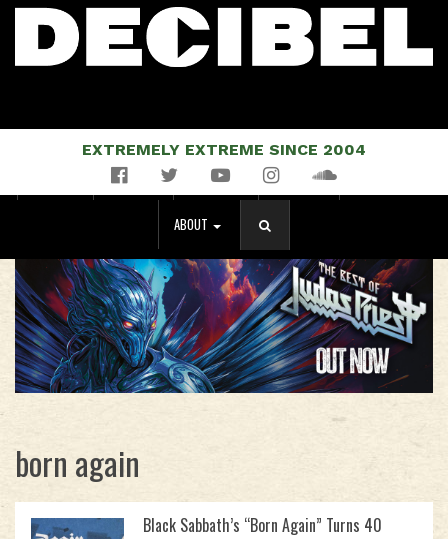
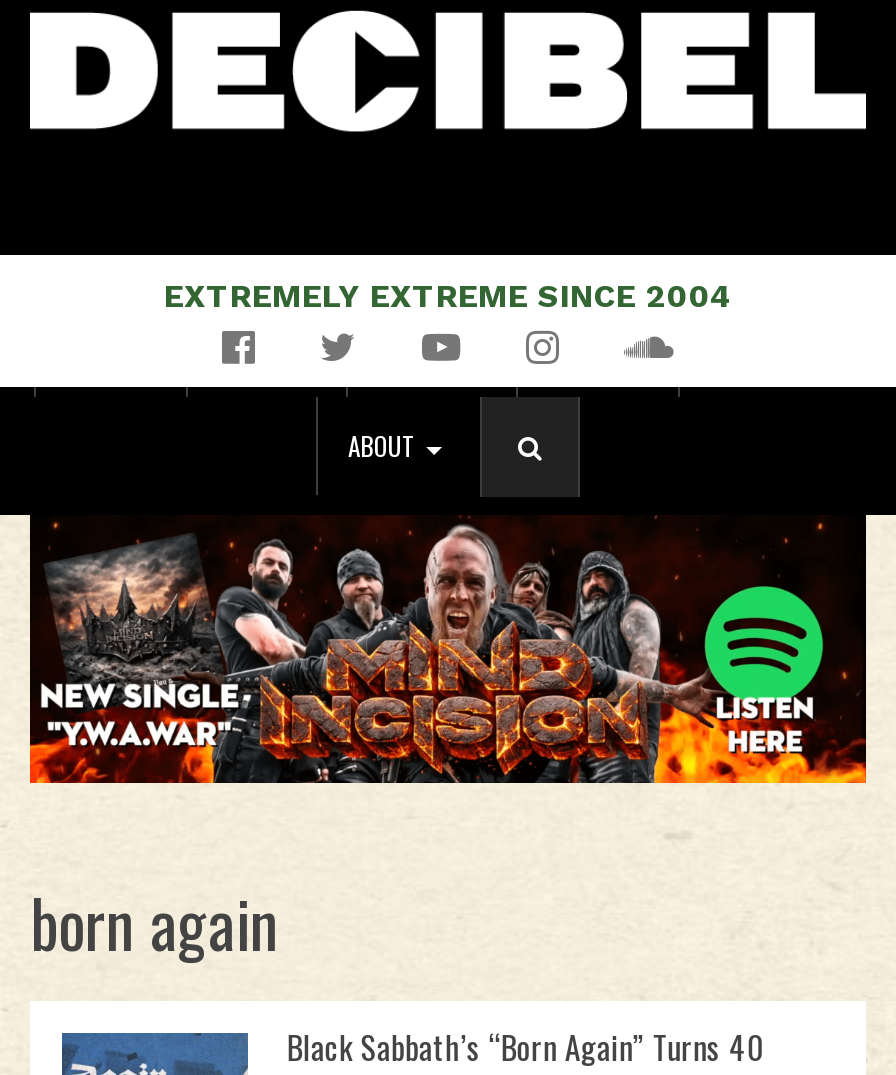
- [image]
+ [image]
